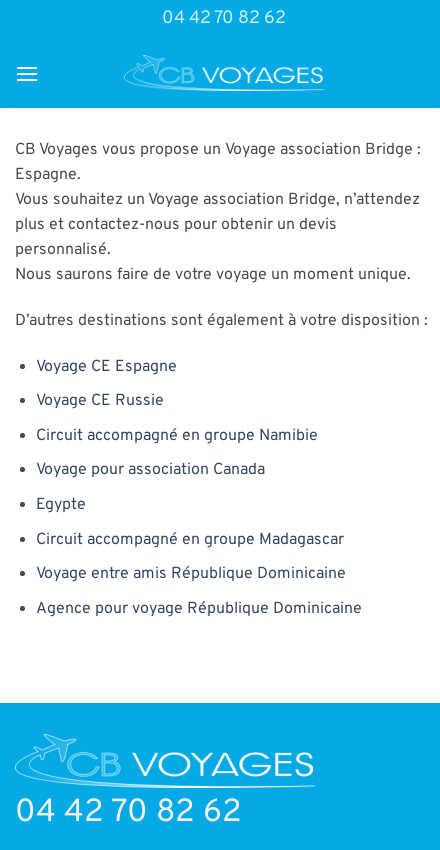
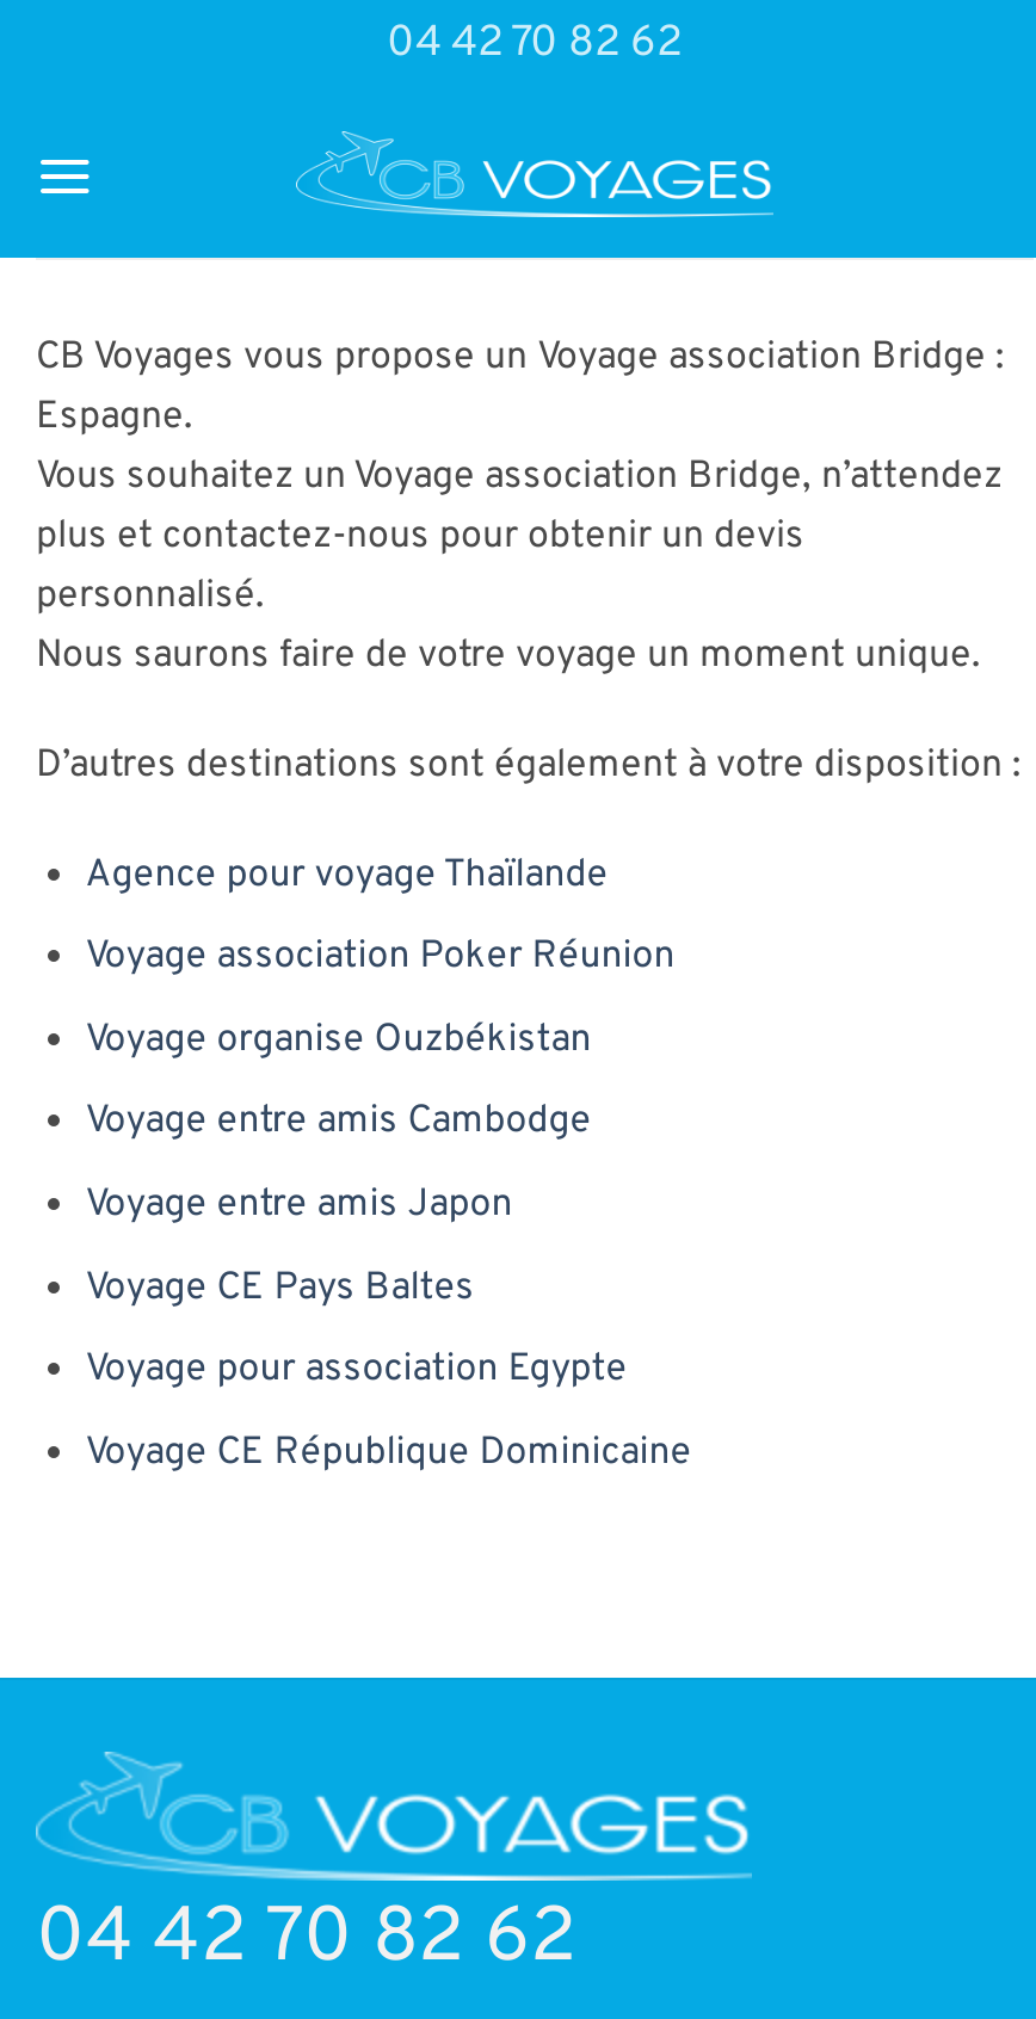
- Voyage CE Espagne
+ Agence pour voyage Thaïlande

- Voyage CE Russie
+ Voyage association Poker Réunion

- Circuit accompagné en groupe Namibie
+ Voyage organise Ouzbékistan

- Voyage pour association Canada
+ Voyage entre amis Cambodge

- Egypte
+ Voyage entre amis Japon

- Circuit accompagné en groupe Madagascar
+ Voyage CE Pays Baltes

- Voyage entre amis République Dominicaine
+ Voyage pour association Egypte

- Agence pour voyage République Dominicaine
+ Voyage CE République Dominicaine
